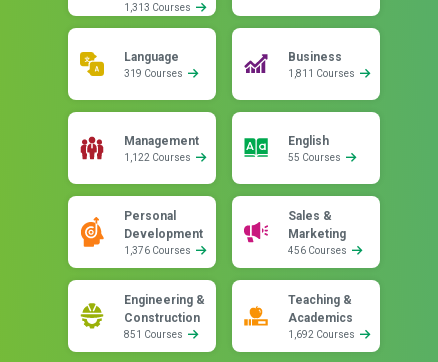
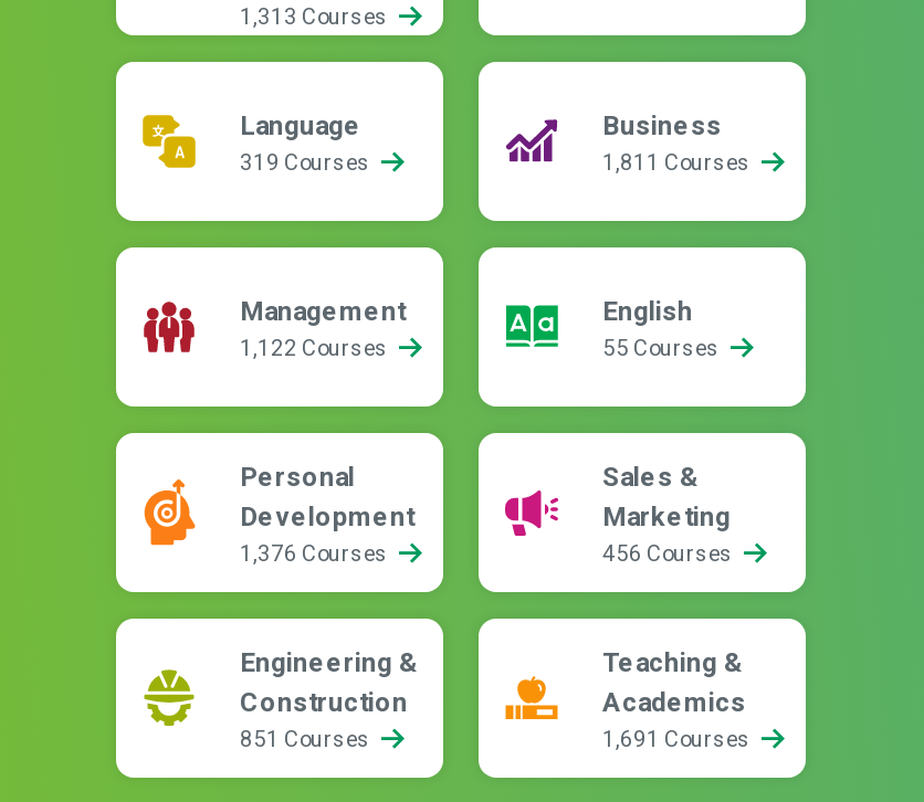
- 1,692 Courses
+ 1,691 Courses
